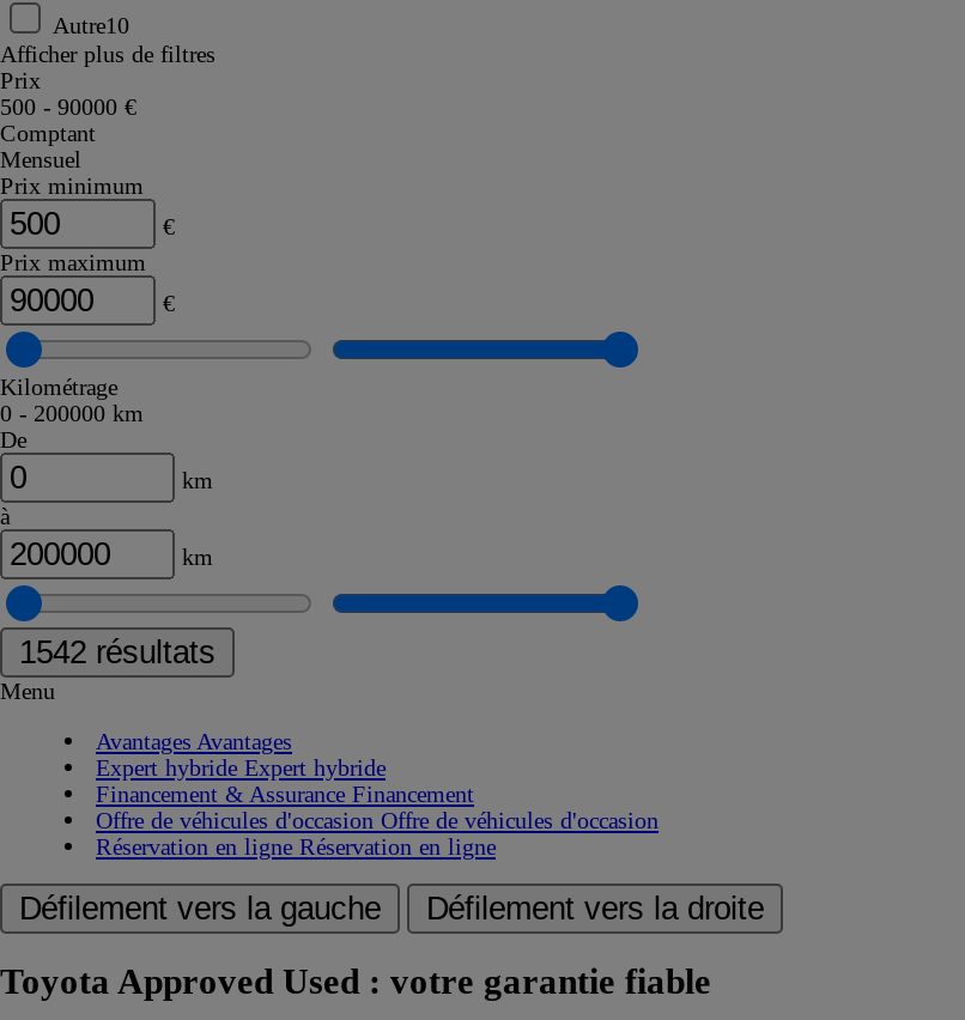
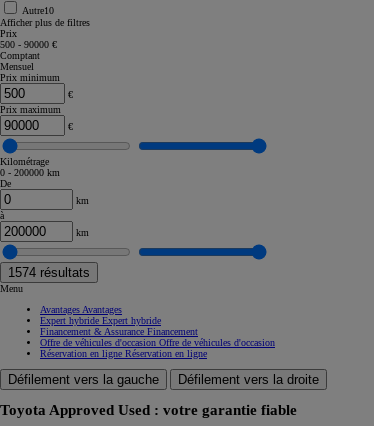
- 1542 résultats
+ 1574 résultats
